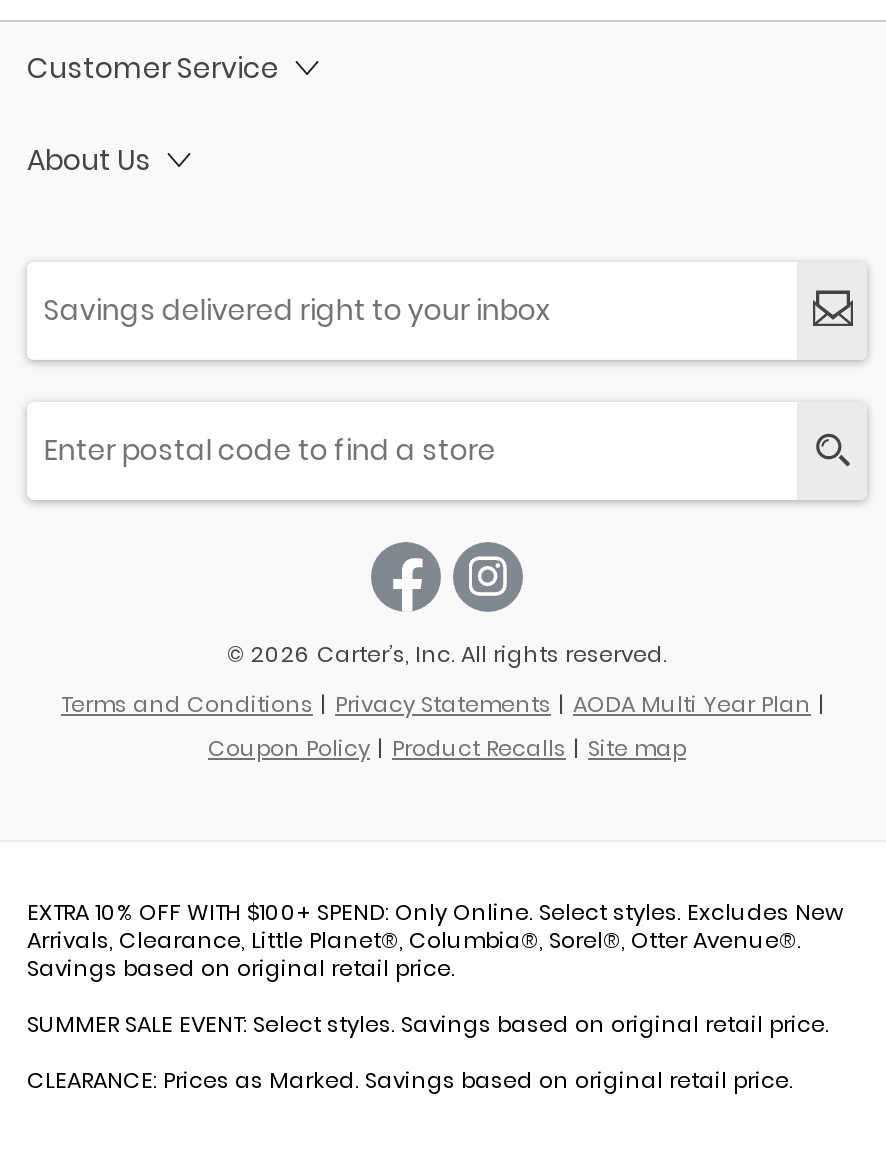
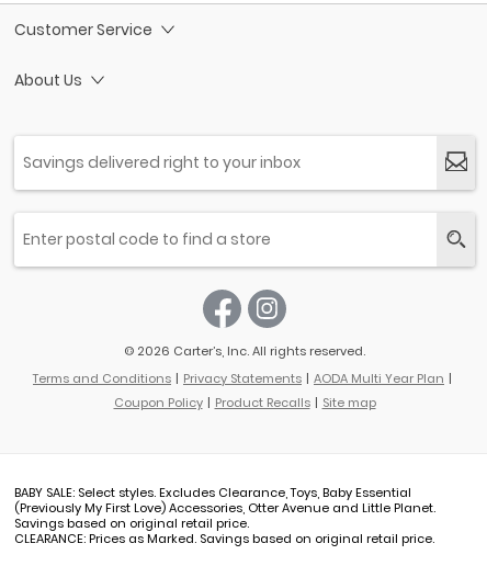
- EXTRA 10% OFF WITH $100+ SPEND: Only Online. Select styles. Excludes New
- Arrivals, Clearance, Little Planet®, Columbia®, Sorel®, Otter Avenue®.
+ BABY SALE: Select styles. Excludes Clearance, Toys, Baby Essential
+ (Previously My First Love) Accessories, Otter Avenue and Little Planet.

- SUMMER SALE EVENT: Select styles. Savings based on original retail price.
